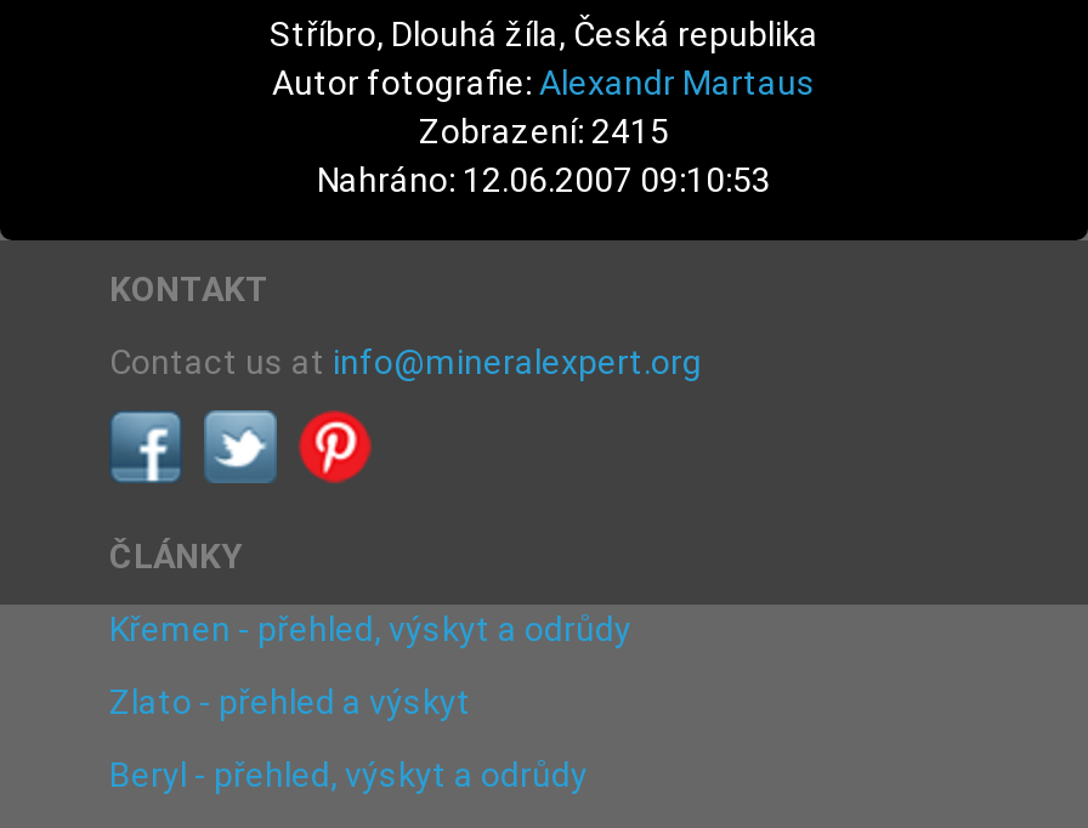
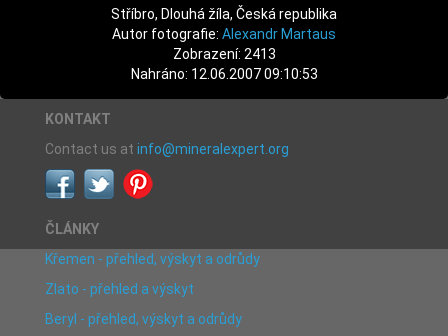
- Zobrazení: 2415
+ Zobrazení: 2413
